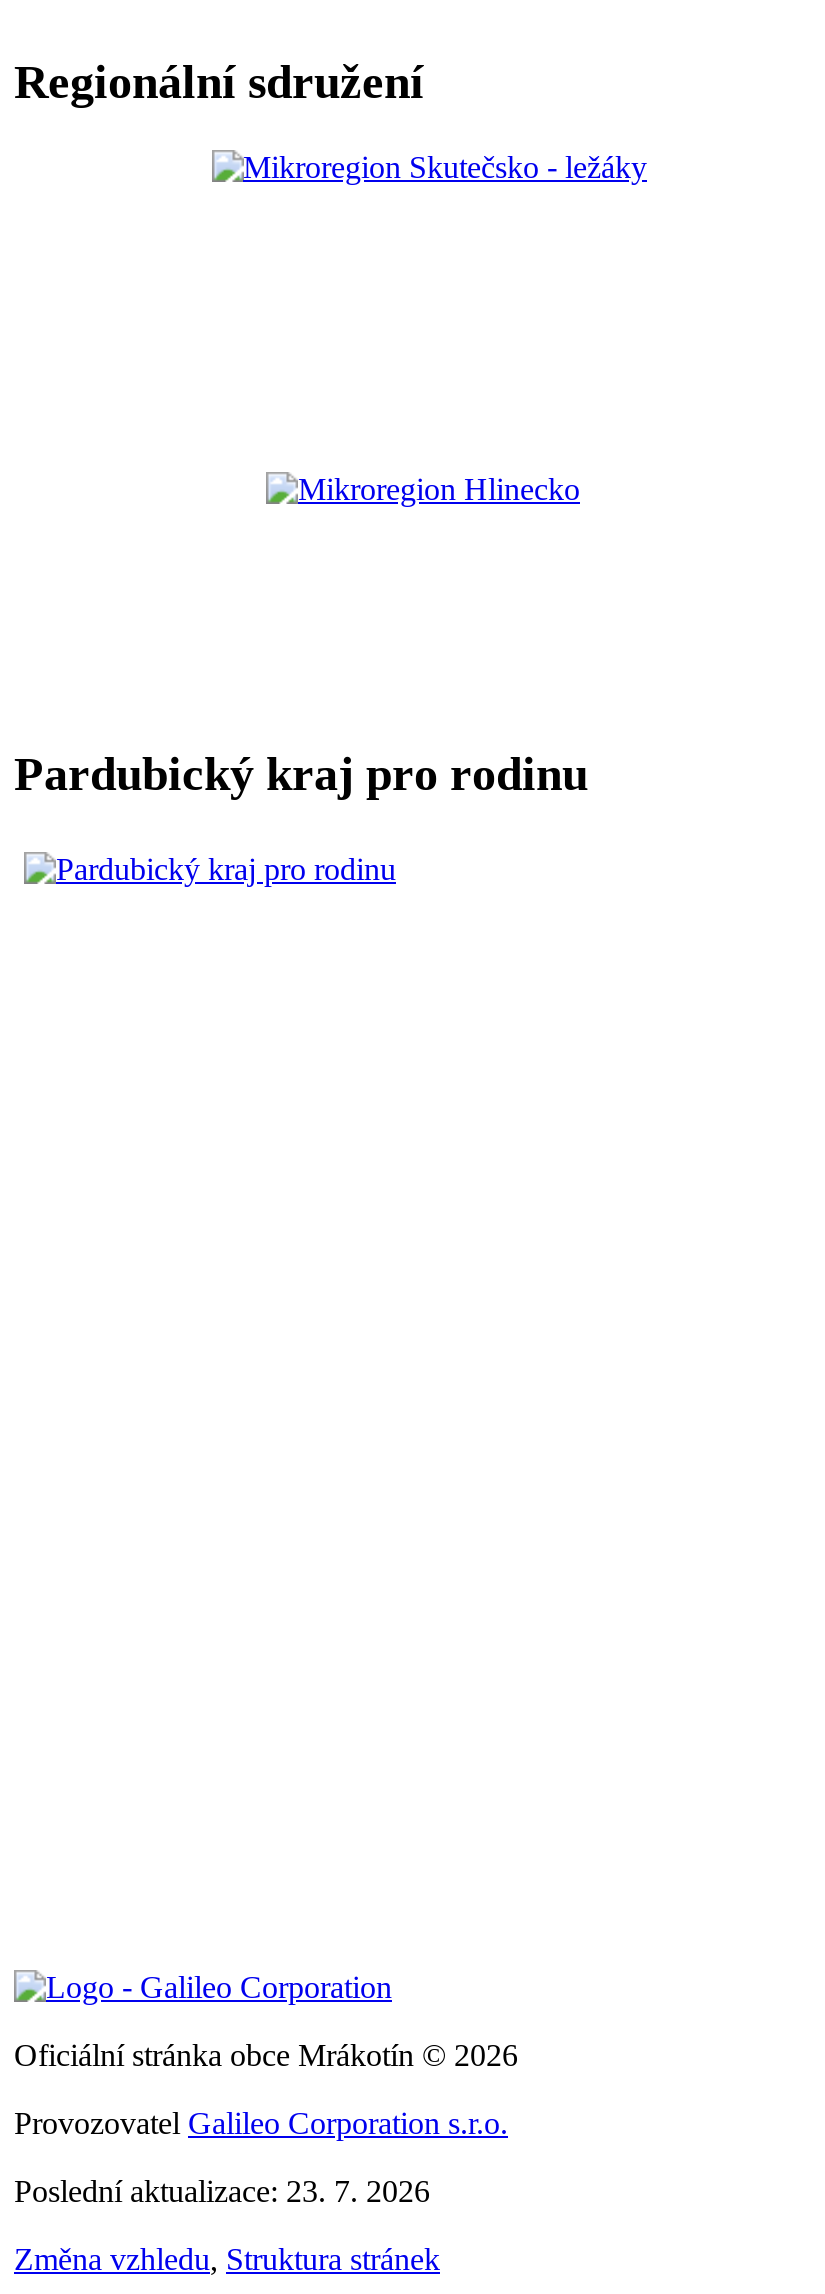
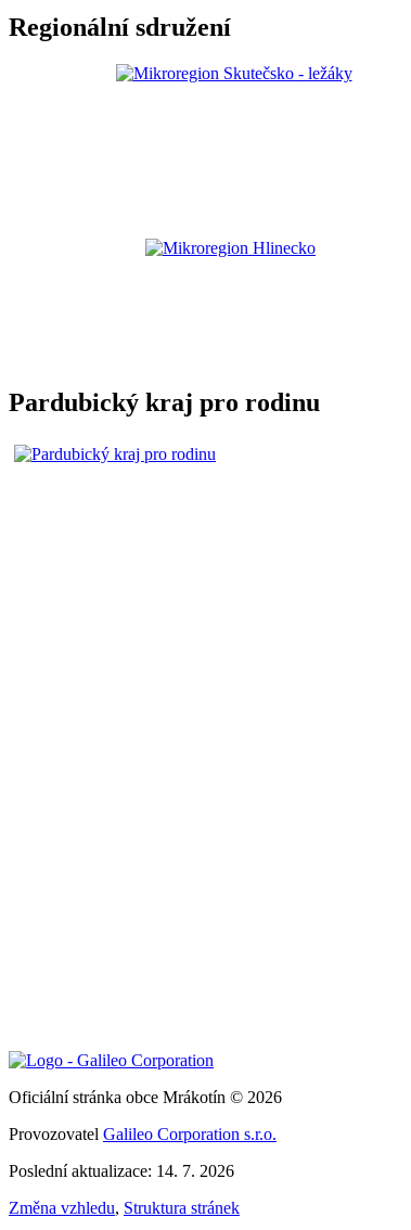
- Poslední aktualizace: 23. 7. 2026
+ Poslední aktualizace: 14. 7. 2026
